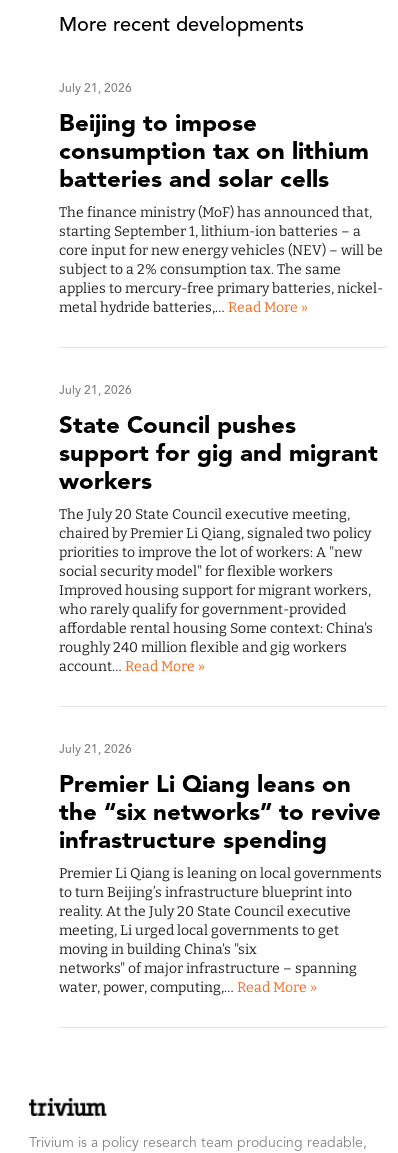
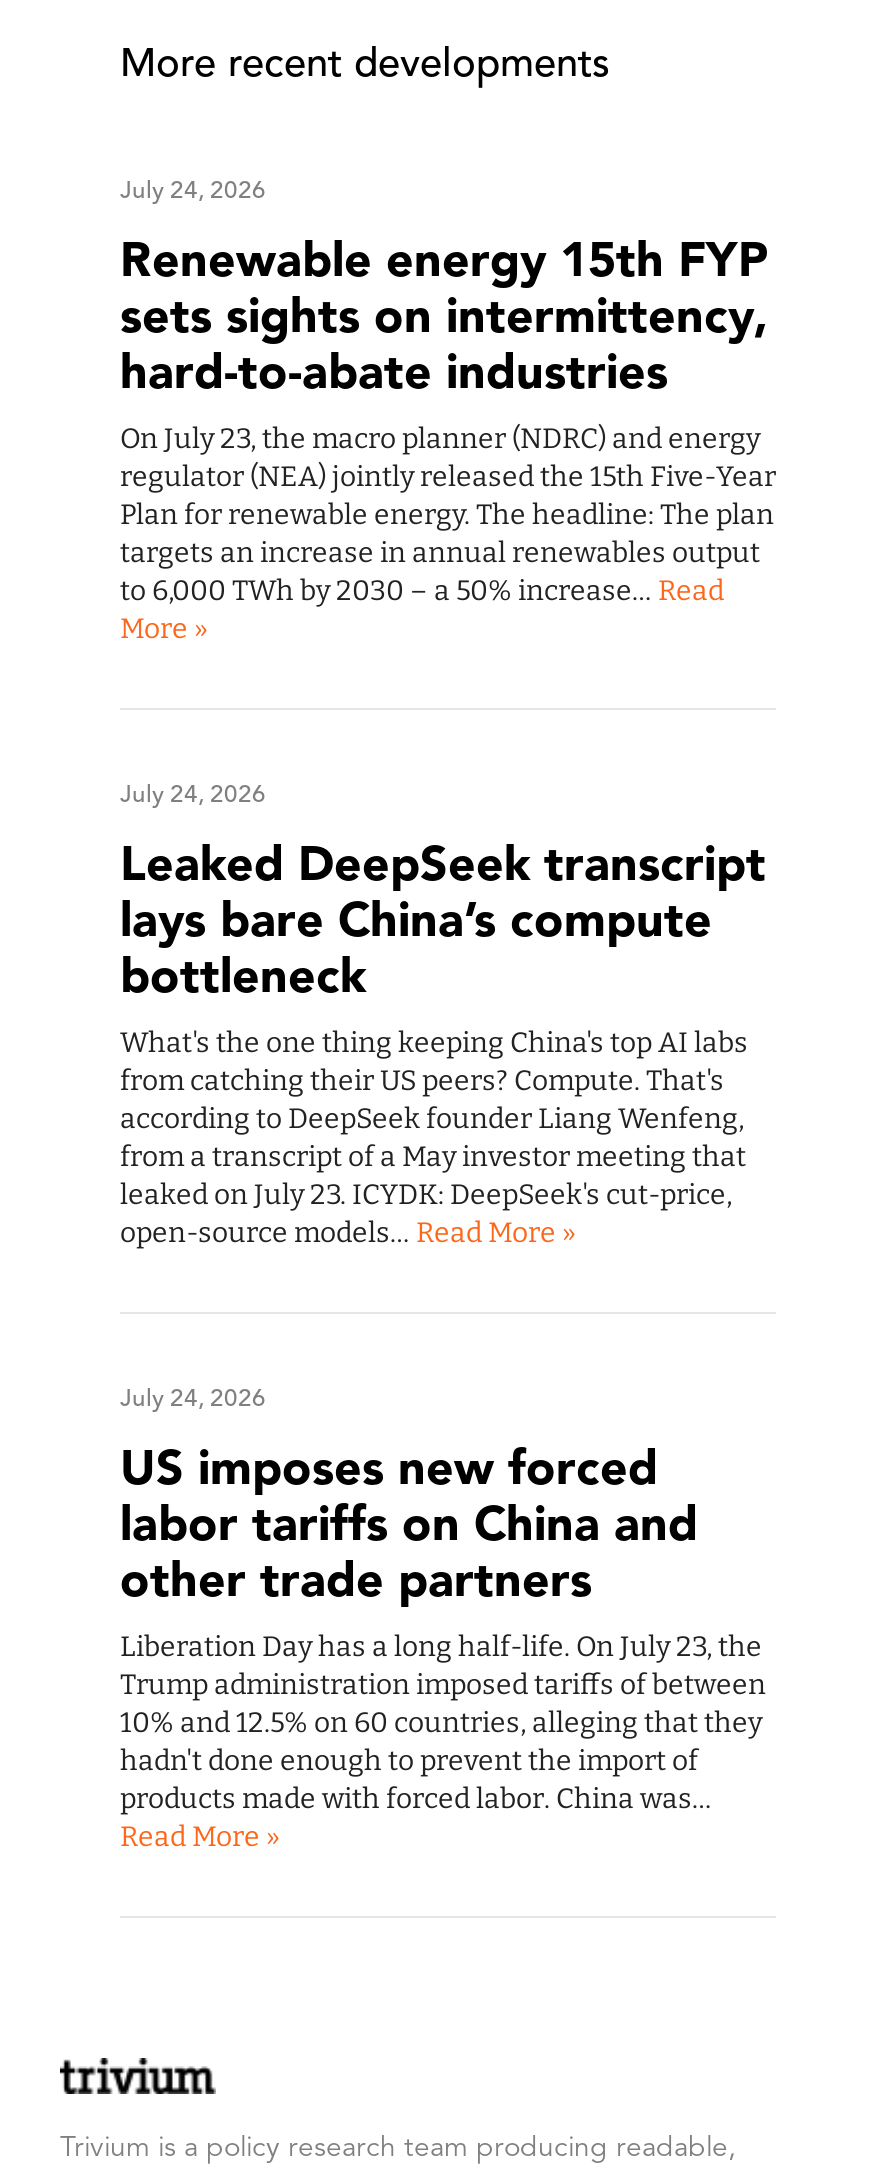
- July 21, 2026
+ July 24, 2026

- Beijing to impose
- consumption tax on lithium
- batteries and solar cells
+ Renewable energy 15th FYP
+ sets sights on intermittency,
+ hard-to-abate industries

- The finance ministry (MoF) has announced that,
- starting September 1, lithium-ion batteries – a
- core input for new energy vehicles (NEV) – will be
- subject to a 2% consumption tax. The same
- applies to mercury-free primary batteries, nickel-
- metal hydride batteries,… Read More »
+ On July 23, the macro planner (NDRC) and energy
+ regulator (NEA) jointly released the 15th Five-Year
+ Plan for renewable energy. The headline: The plan
+ targets an increase in annual renewables output
+ to 6,000 TWh by 2030 – a 50% increase… Read
+ More »

- July 21, 2026
+ July 24, 2026

- State Council pushes
- support for gig and migrant
- workers
+ Leaked DeepSeek transcript
+ lays bare China’s compute
+ bottleneck

- The July 20 State Council executive meeting,
- chaired by Premier Li Qiang, signaled two policy
- priorities to improve the lot of workers: A "new
- social security model" for flexible workers
- Improved housing support for migrant workers,
- who rarely qualify for government-provided
- affordable rental housing Some context: China's
- roughly 240 million flexible and gig workers
- account… Read More »
+ What's the one thing keeping China's top AI labs
+ from catching their US peers? Compute. That's
+ according to DeepSeek founder Liang Wenfeng,
+ from a transcript of a May investor meeting that
+ leaked on July 23. ICYDK: DeepSeek's cut-price,
+ open-source models… Read More »

- July 21, 2026
+ July 24, 2026

- Premier Li Qiang leans on
- the “six networks” to revive
- infrastructure spending
+ US imposes new forced
+ labor tariffs on China and
+ other trade partners

- Premier Li Qiang is leaning on local governments
- to turn Beijing’s infrastructure blueprint into
- reality. At the July 20 State Council executive
- meeting, Li urged local governments to get
- moving in building China's "six
- networks" of major infrastructure – spanning
- water, power, computing,… Read More »
+ Liberation Day has a long half-life. On July 23, the
+ Trump administration imposed tariffs of between
+ 10% and 12.5% on 60 countries, alleging that they
+ hadn't done enough to prevent the import of
+ products made with forced labor. China was…
+ Read More »
